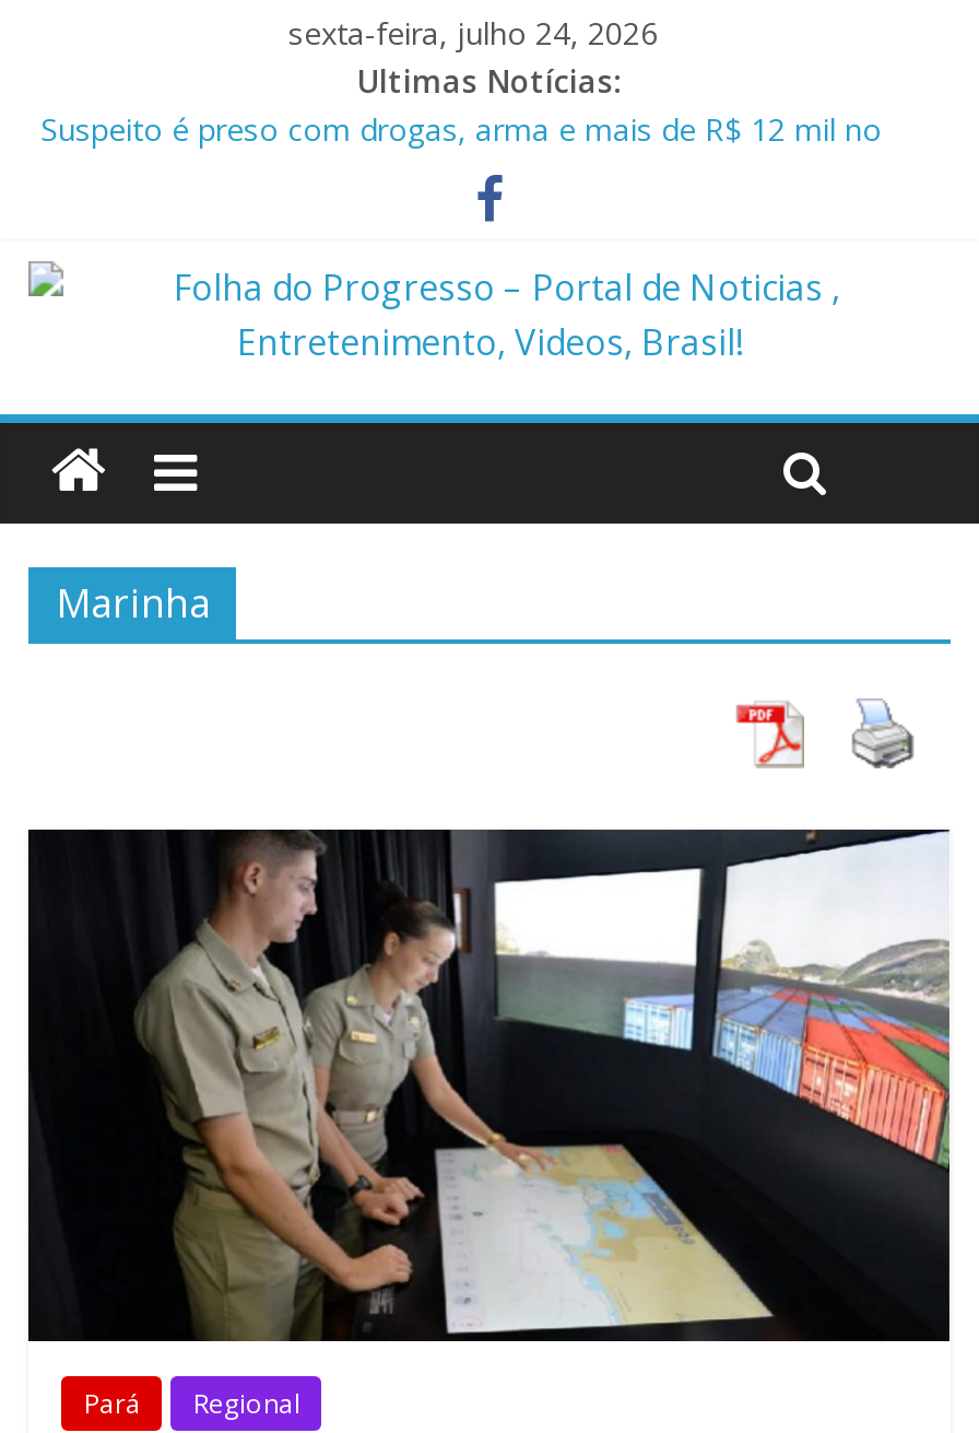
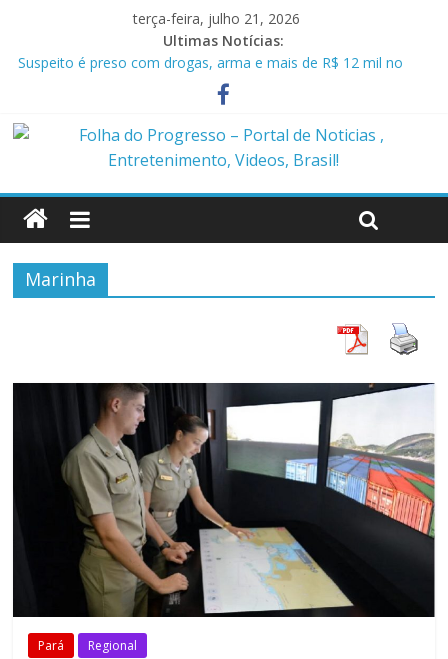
- sexta-feira, julho 24, 2026
+ terça-feira, julho 21, 2026
